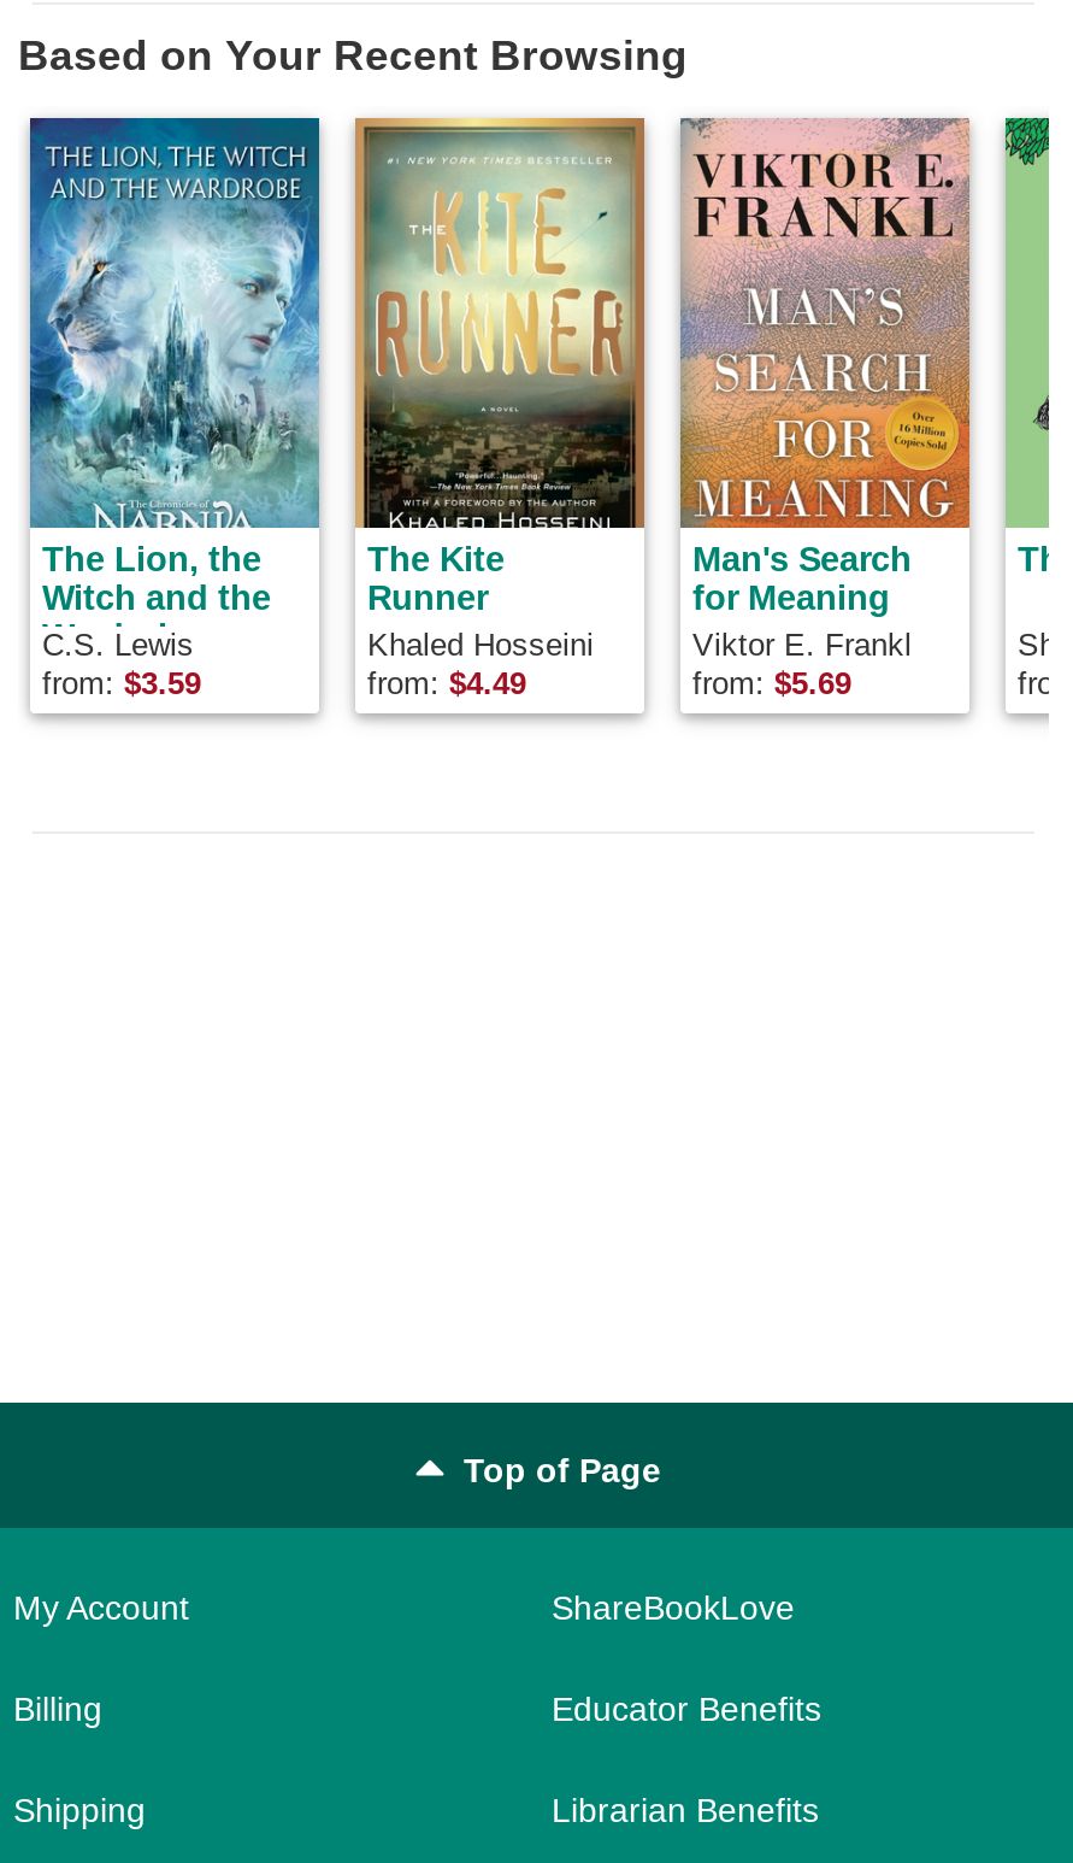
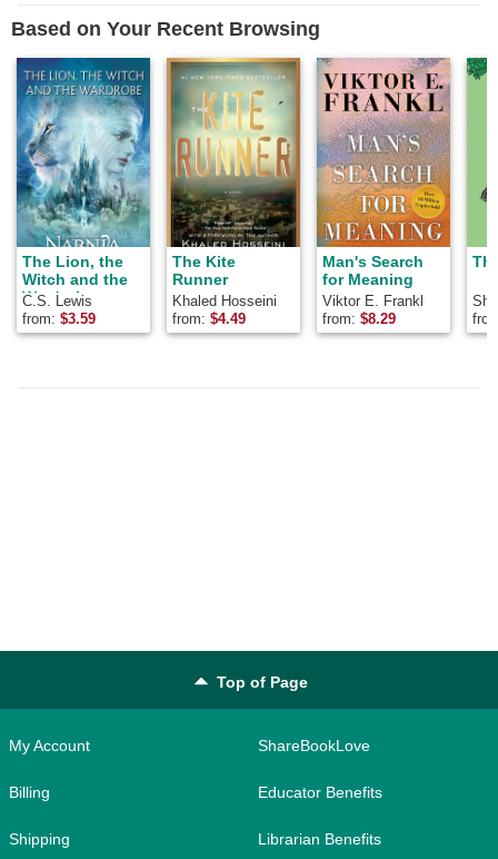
- from: $5.69
+ from: $8.29
